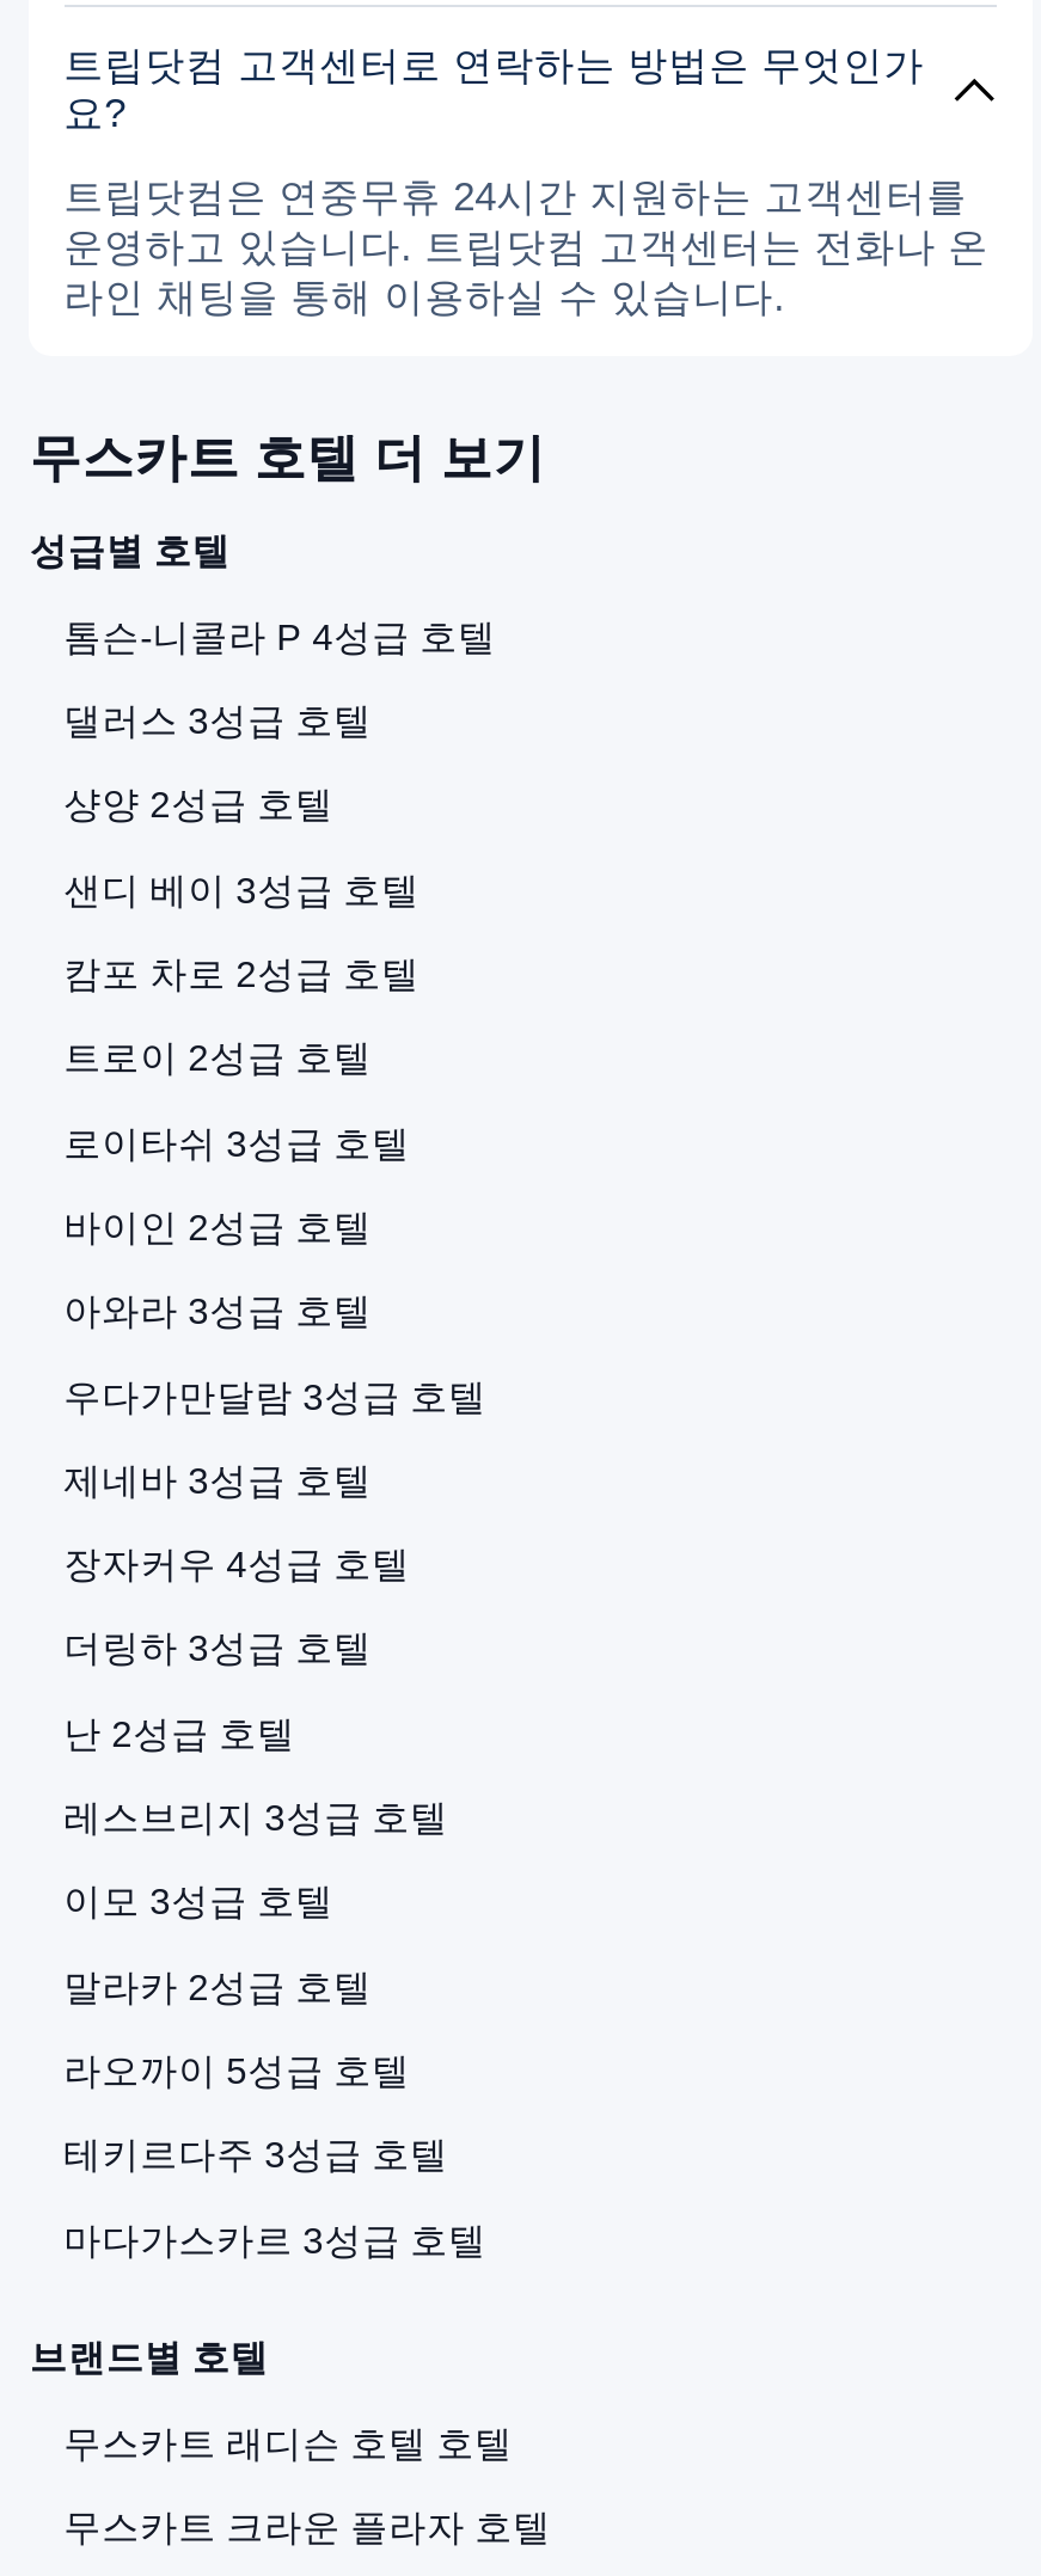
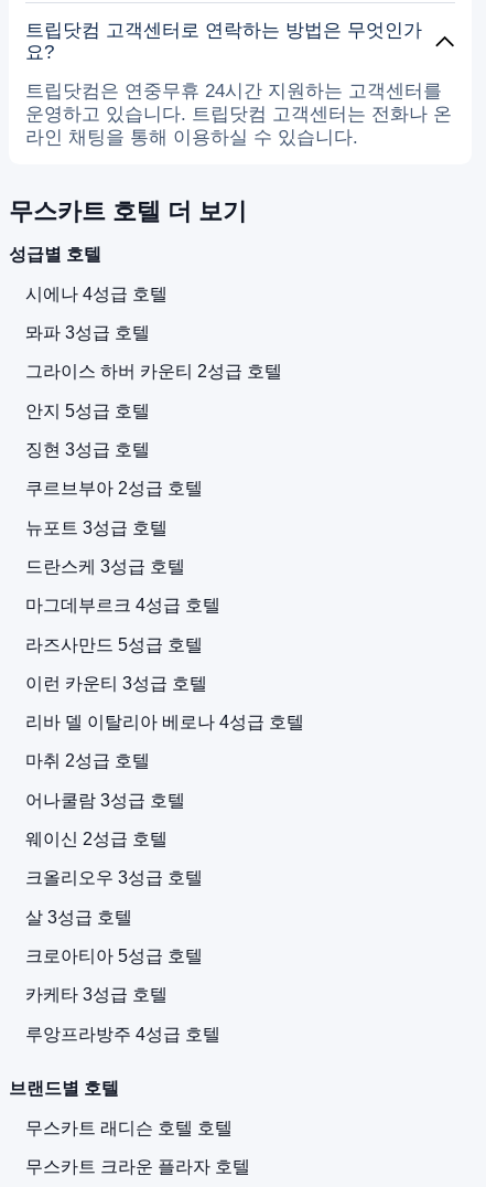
- 톰슨-니콜라 P 4성급 호텔
+ 시에나 4성급 호텔

- 댈러스 3성급 호텔
+ 뫄파 3성급 호텔

- 샹양 2성급 호텔
+ 그라이스 하버 카운티 2성급 호텔

- 샌디 베이 3성급 호텔
+ 안지 5성급 호텔

- 캄포 차로 2성급 호텔
+ 징현 3성급 호텔

- 트로이 2성급 호텔
+ 쿠르브부아 2성급 호텔

- 로이타쉬 3성급 호텔
+ 뉴포트 3성급 호텔

- 바이인 2성급 호텔
+ 드란스케 3성급 호텔

- 아와라 3성급 호텔
+ 마그데부르크 4성급 호텔

- 우다가만달람 3성급 호텔
+ 라즈사만드 5성급 호텔

- 제네바 3성급 호텔
+ 이런 카운티 3성급 호텔

- 장자커우 4성급 호텔
+ 리바 델 이탈리아 베로나 4성급 호텔

- 더링하 3성급 호텔
+ 마취 2성급 호텔

- 난 2성급 호텔
+ 어나쿨람 3성급 호텔

- 레스브리지 3성급 호텔
+ 웨이신 2성급 호텔

- 이모 3성급 호텔
+ 크올리오우 3성급 호텔

- 말라카 2성급 호텔
+ 살 3성급 호텔

- 라오까이 5성급 호텔
+ 크로아티아 5성급 호텔

- 테키르다주 3성급 호텔
+ 카케타 3성급 호텔

- 마다가스카르 3성급 호텔
+ 루앙프라방주 4성급 호텔
